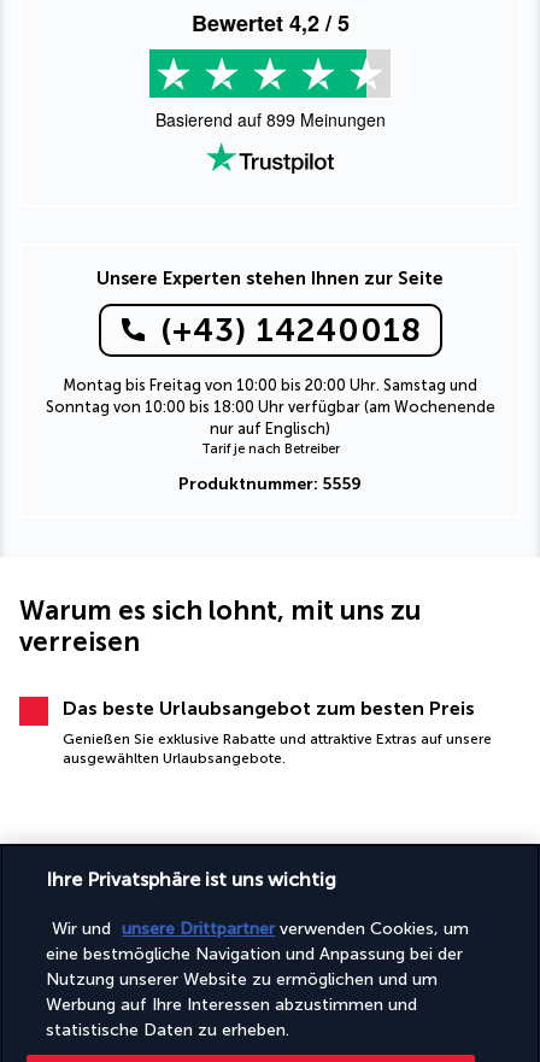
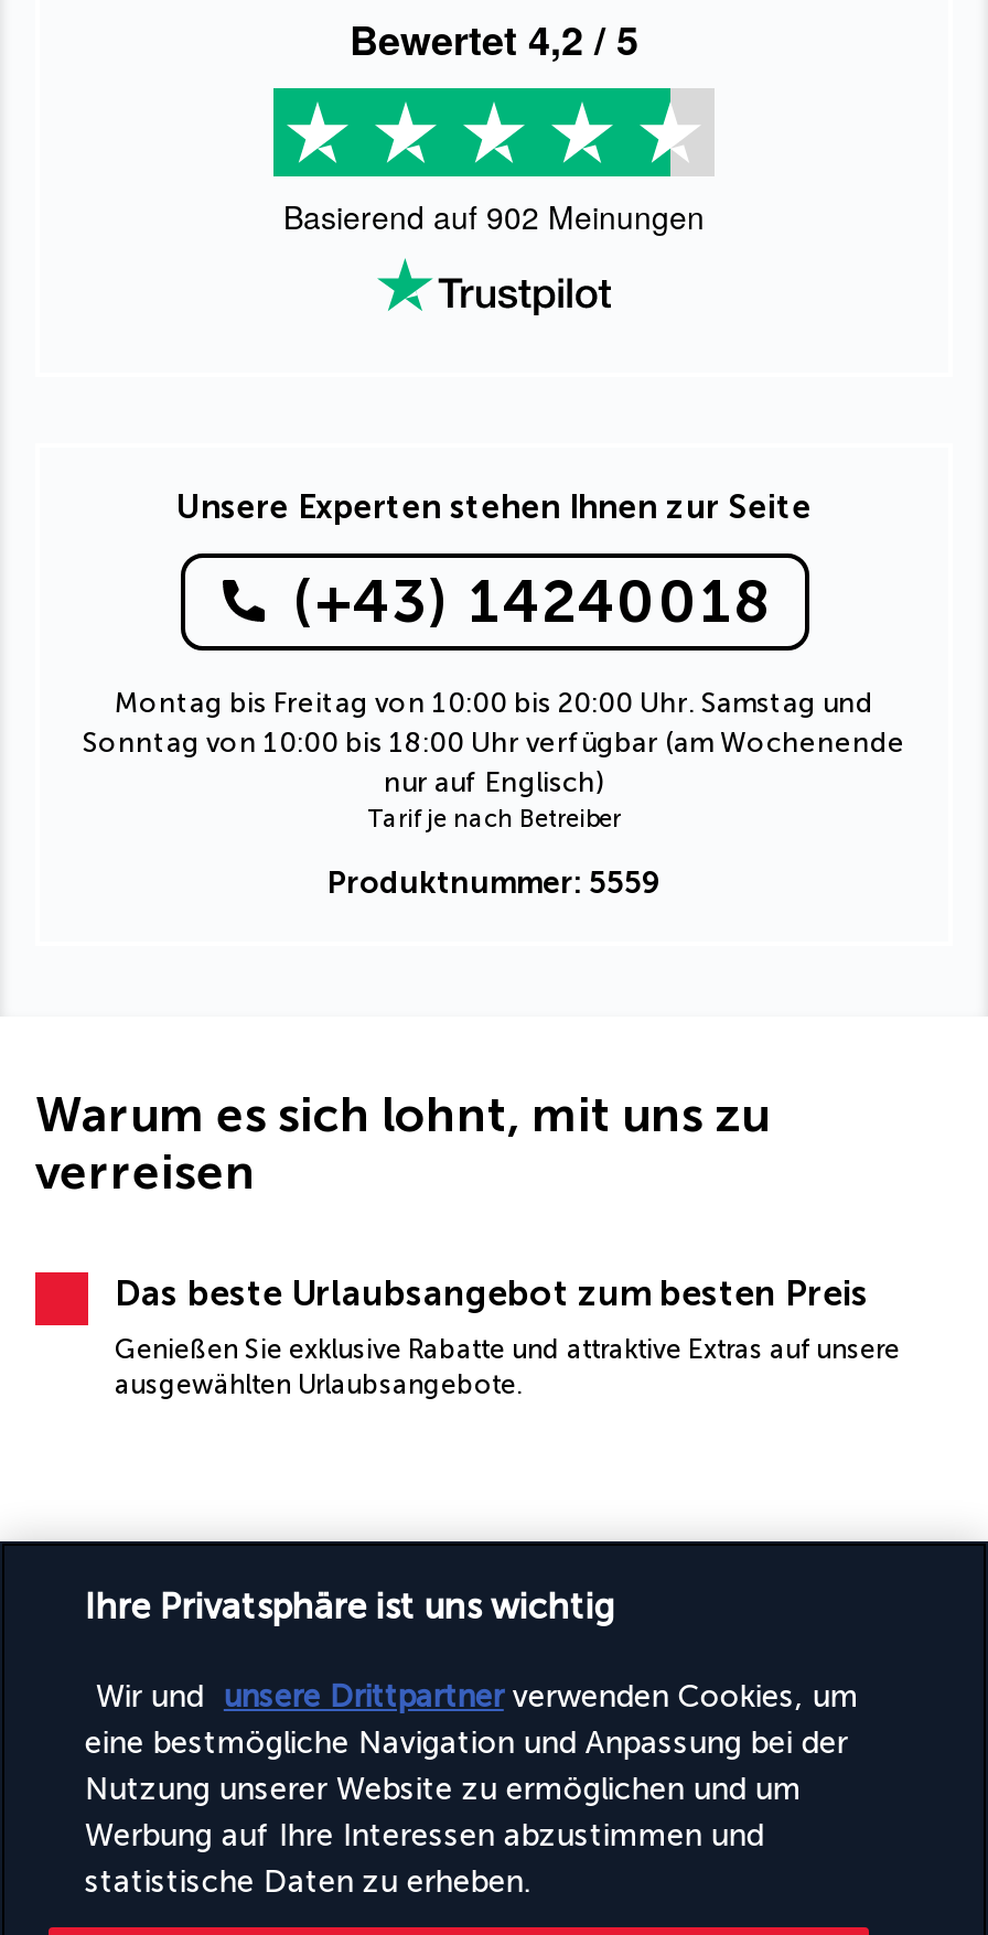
- Basierend auf 899 Meinungen
+ Basierend auf 902 Meinungen
